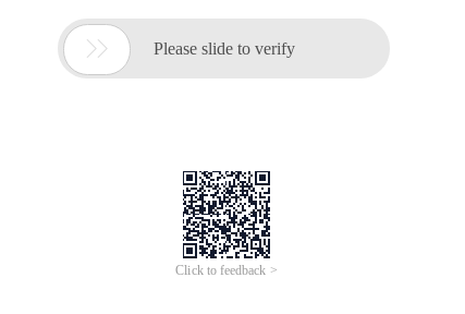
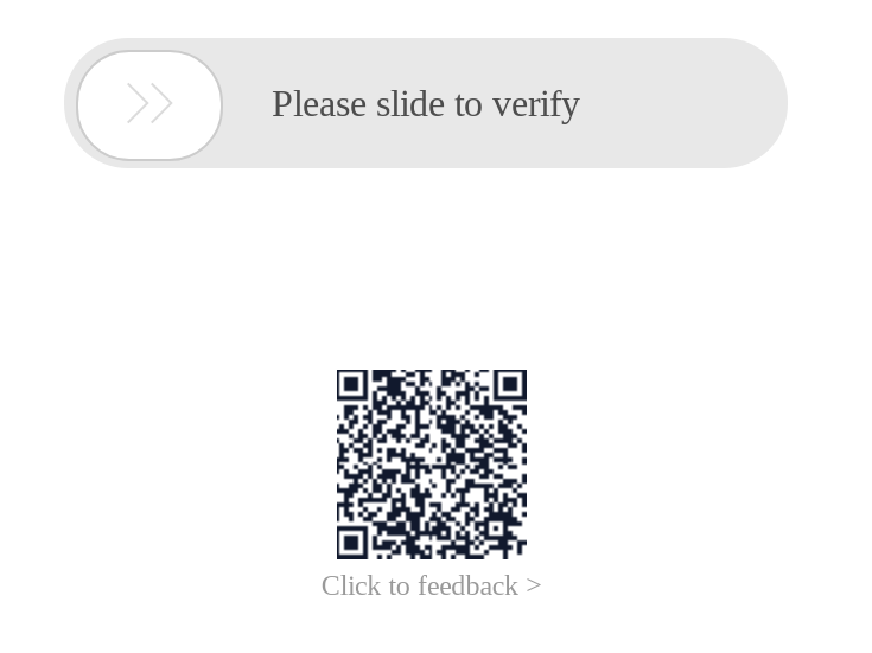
- [image]
+ [image]
